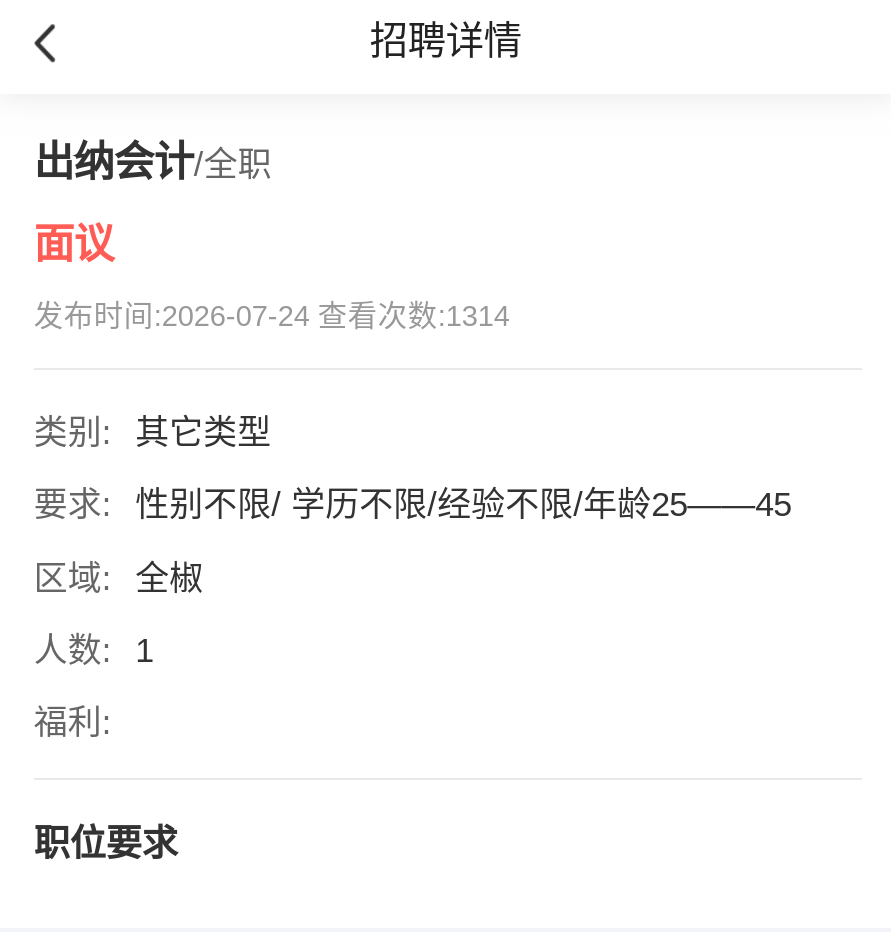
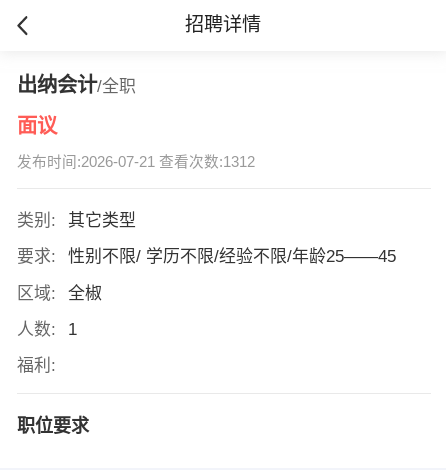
- 发布时间:2026-07-24 查看次数:1314
+ 发布时间:2026-07-21 查看次数:1312
